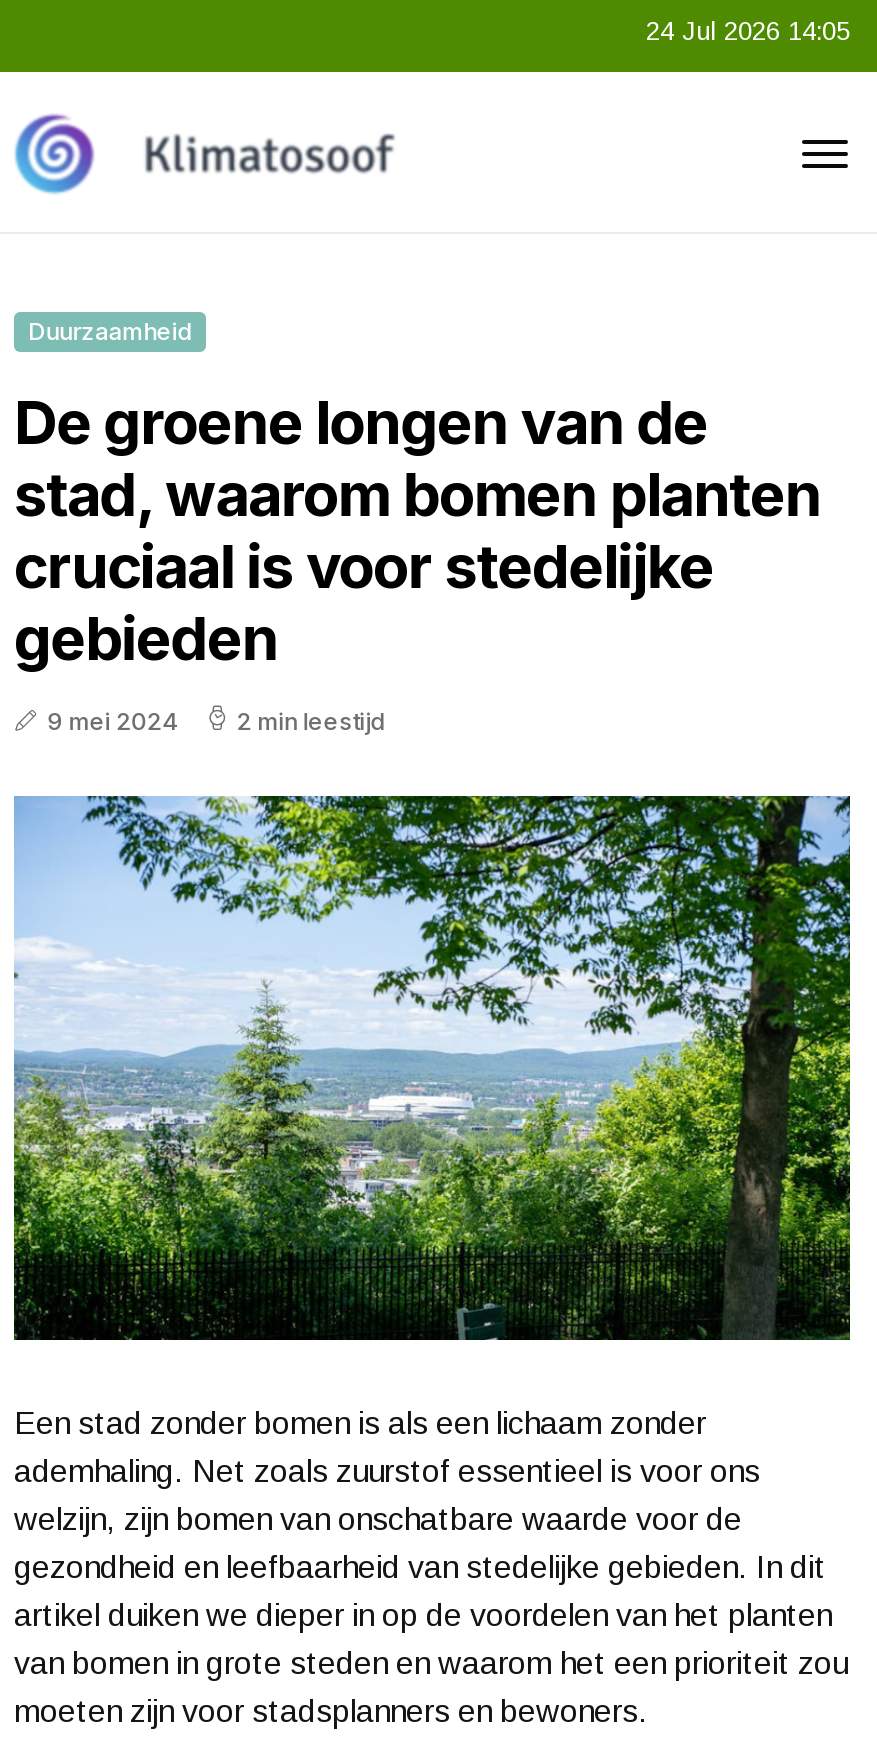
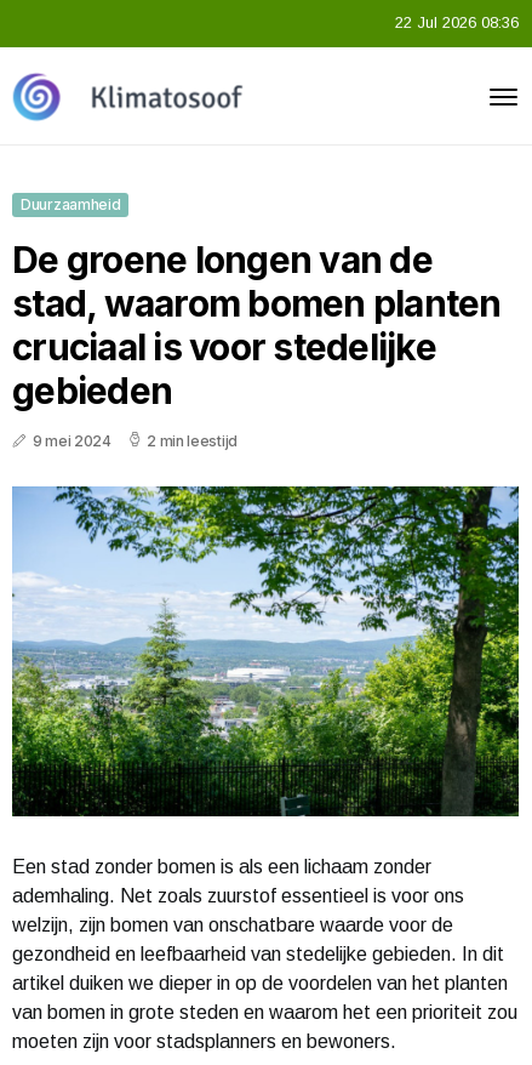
- 24 Jul 2026 14:05
+ 22 Jul 2026 08:36
